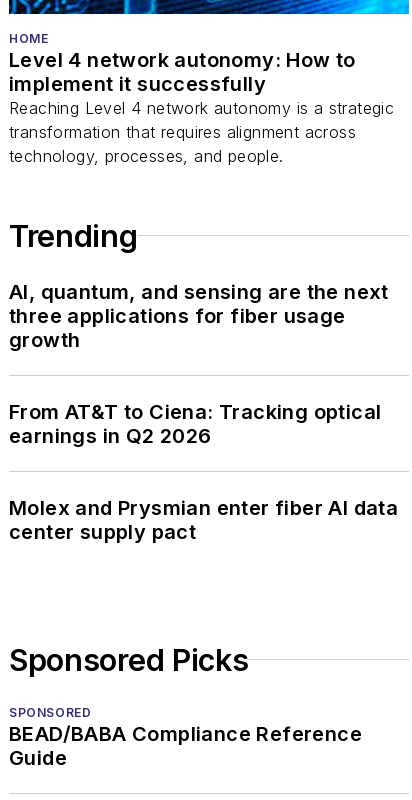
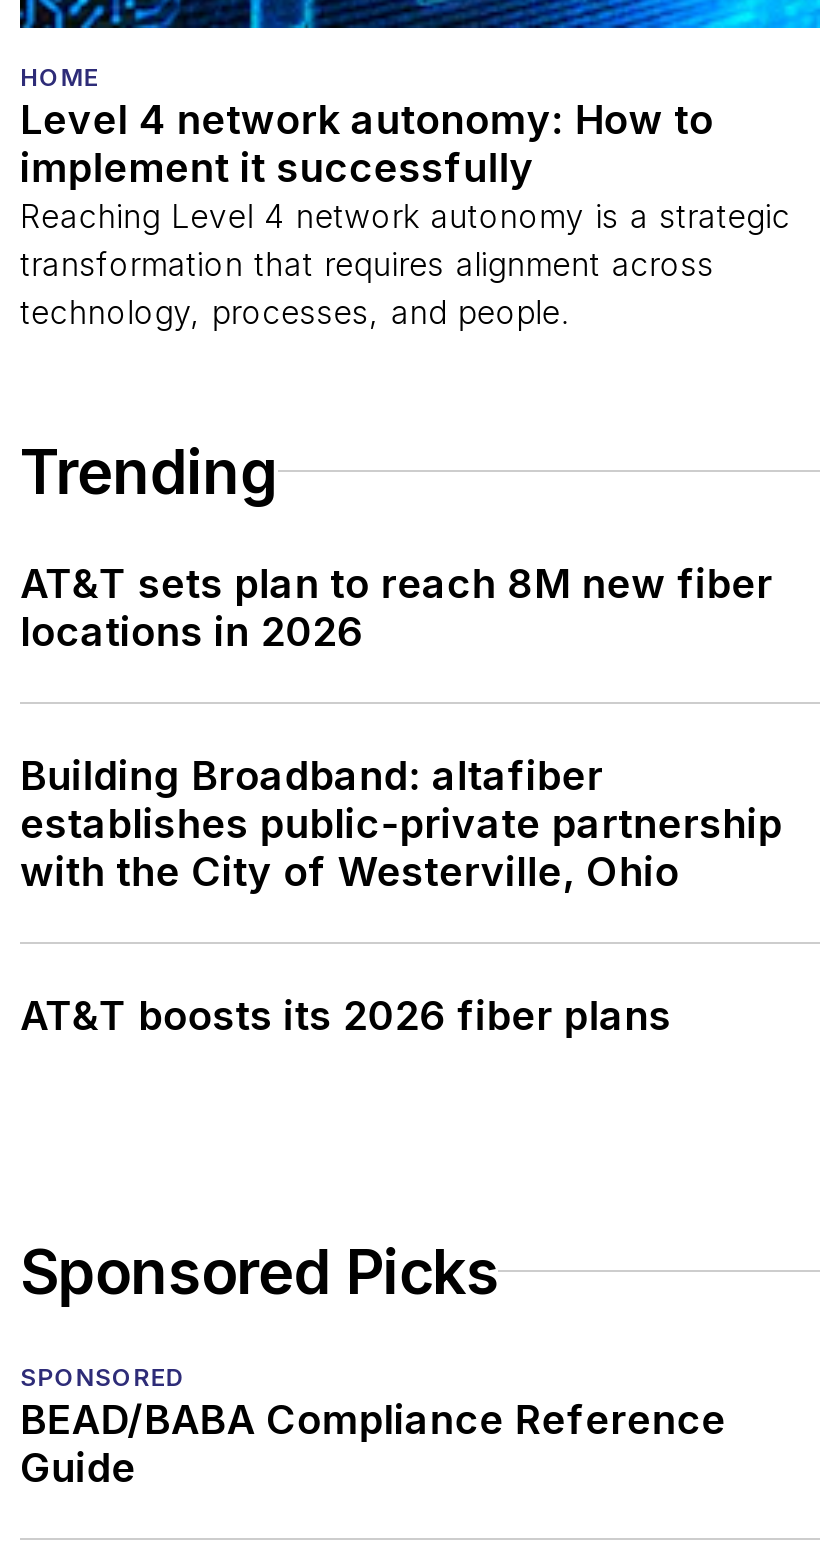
- AI, quantum, and sensing are the next
- three applications for fiber usage
- growth
+ AT&T sets plan to reach 8M new fiber
+ locations in 2026

- From AT&T to Ciena: Tracking optical
- earnings in Q2 2026
+ Building Broadband: altafiber
+ establishes public-private partnership
+ with the City of Westerville, Ohio

- Molex and Prysmian enter fiber AI data
- center supply pact
+ AT&T boosts its 2026 fiber plans
